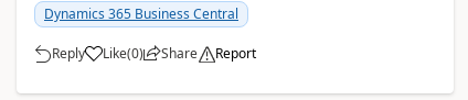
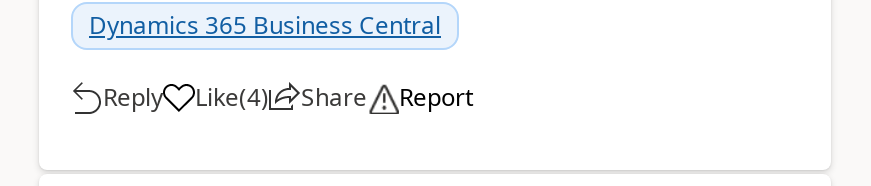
- (0)
+ (4)
